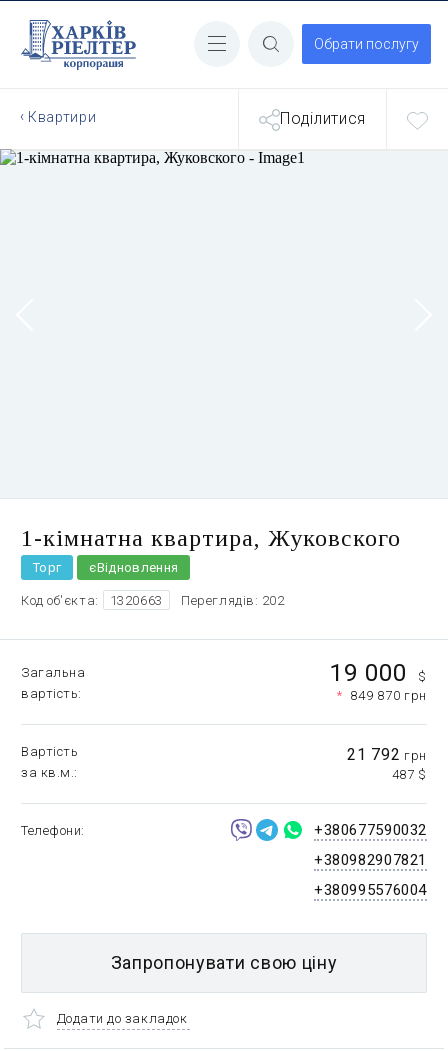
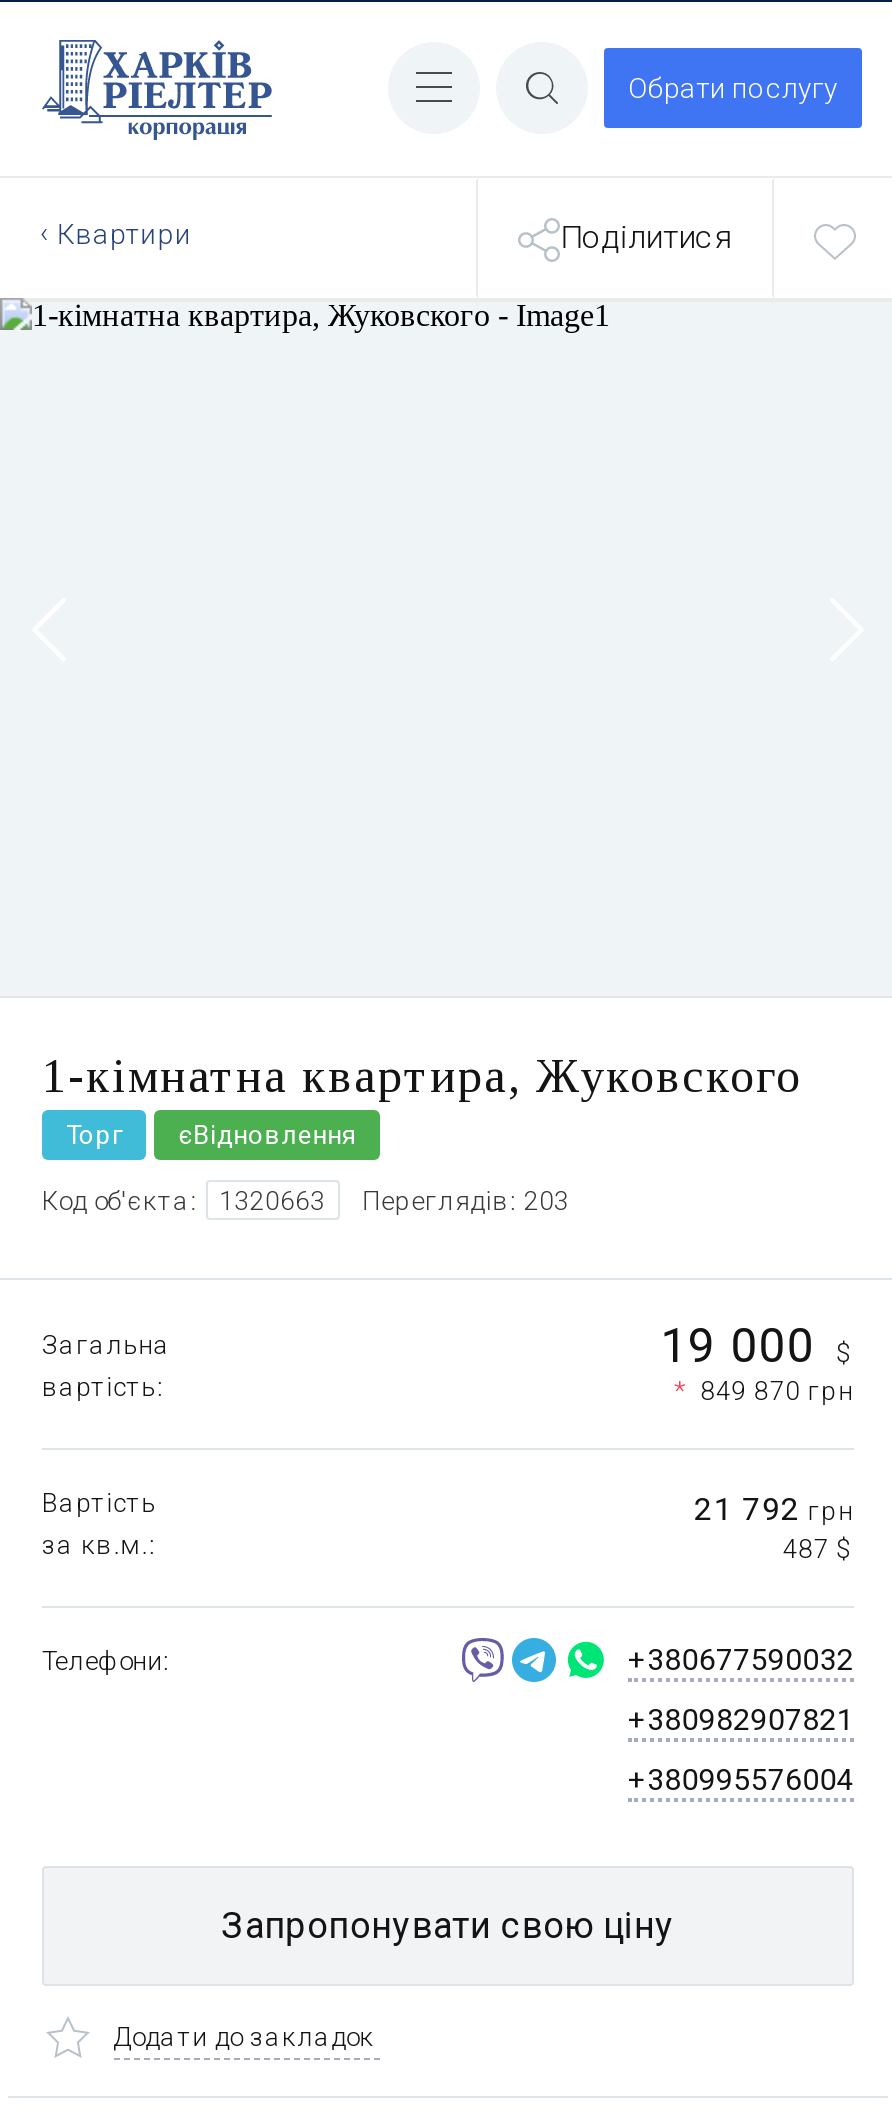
- Код об'єкта: 1320663 Переглядів: 202
+ Код об'єкта: 1320663 Переглядів: 203
